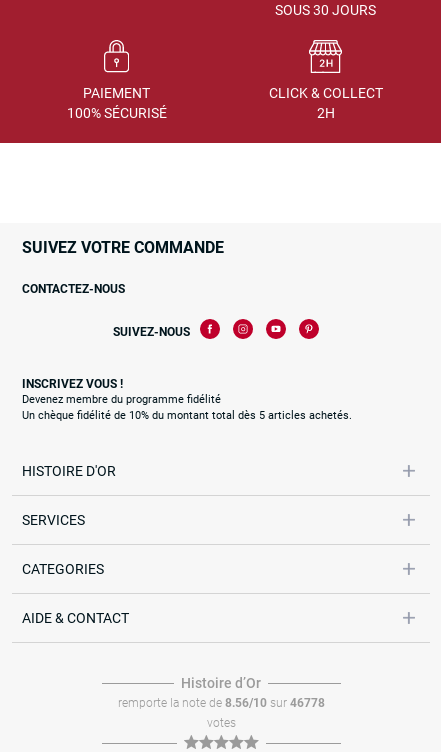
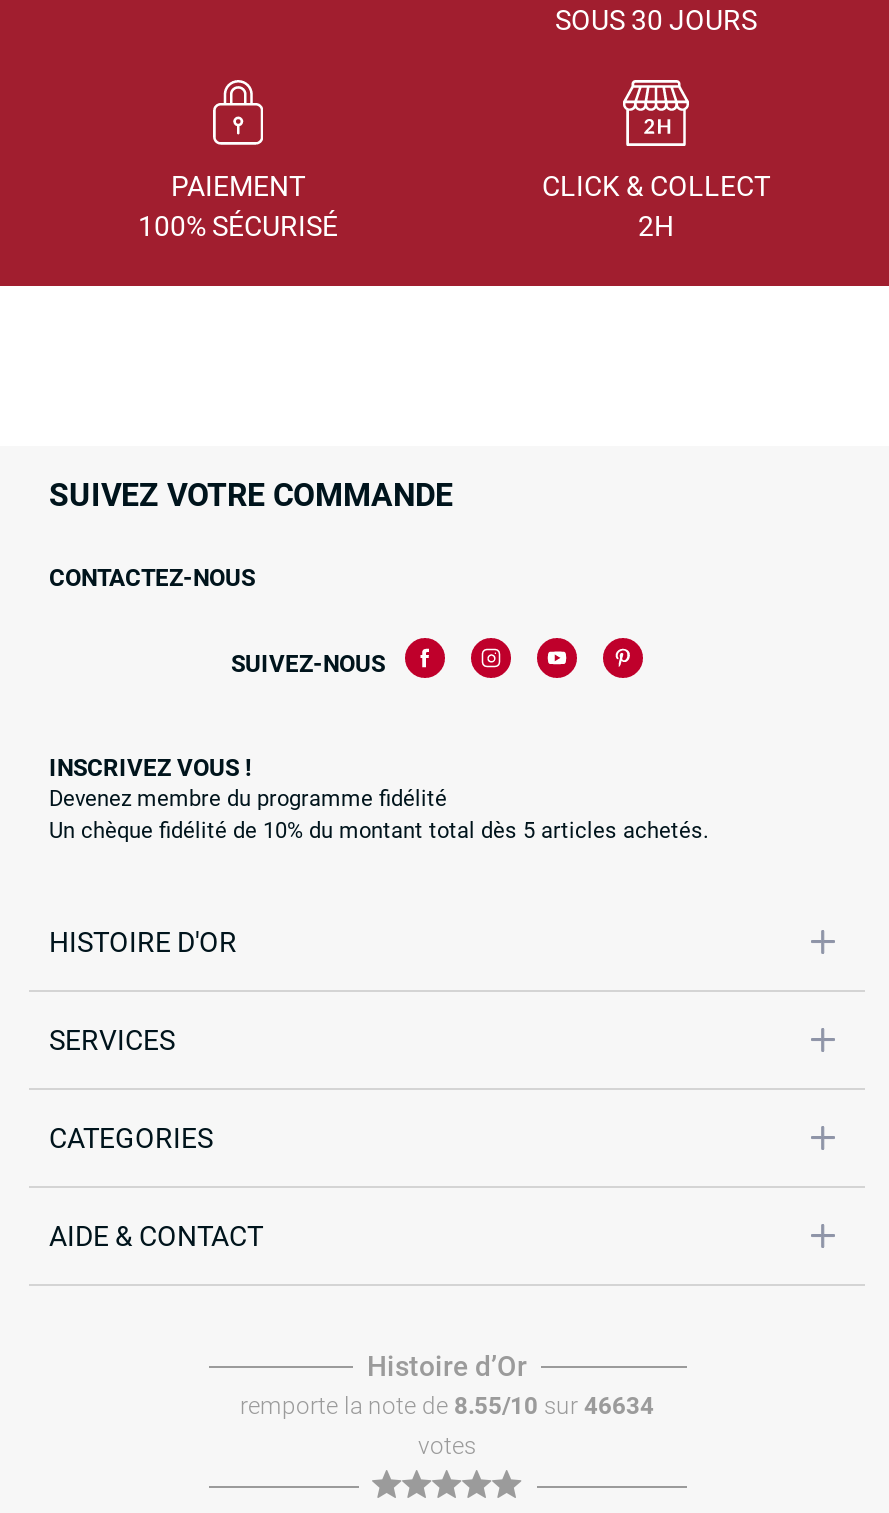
- remporte la note de 8.56/10 sur 46778
+ remporte la note de 8.55/10 sur 46634
